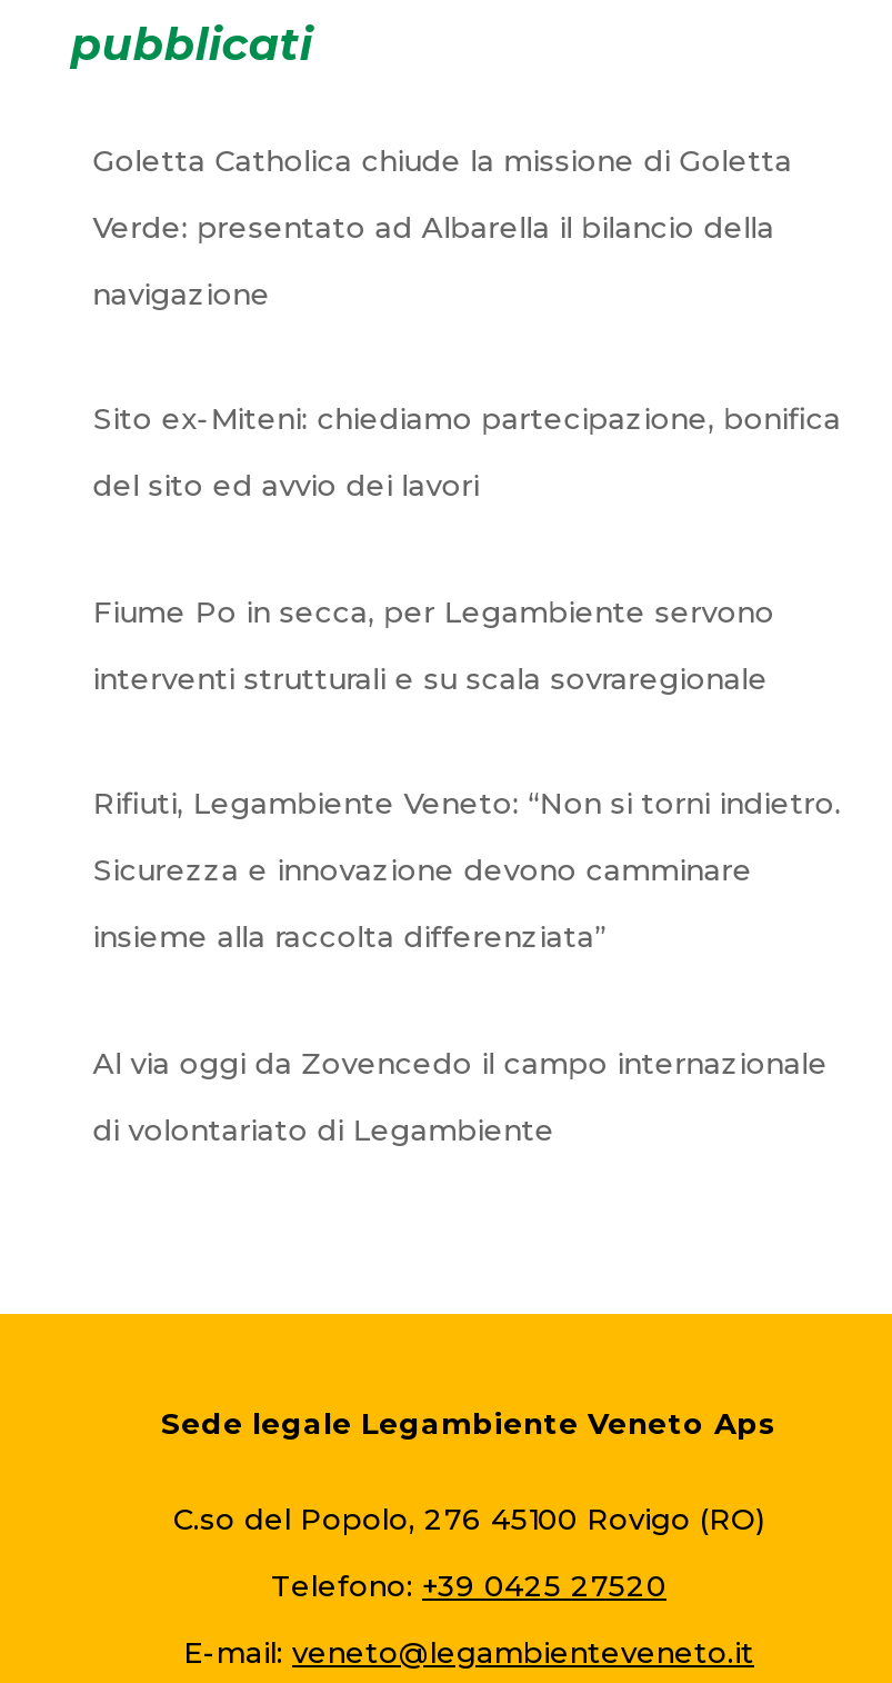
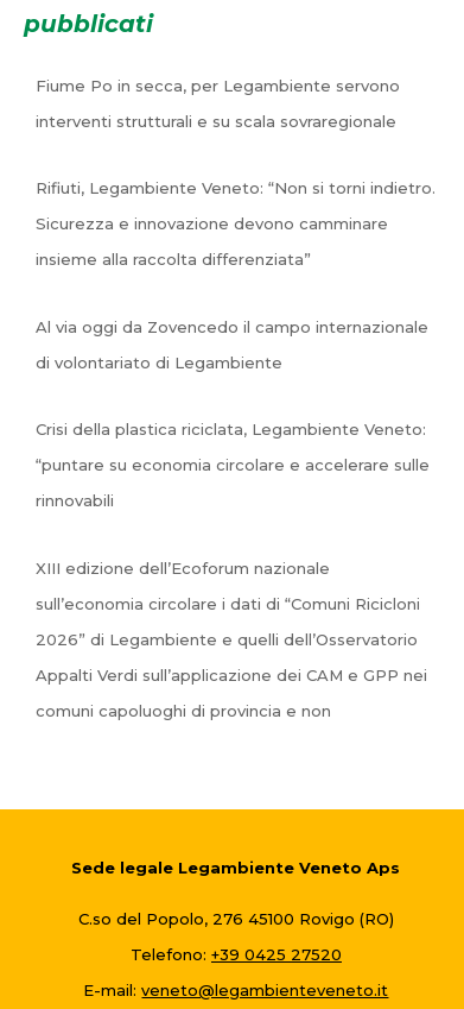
- Goletta Catholica chiude la missione di Goletta
- Verde: presentato ad Albarella il bilancio della
- navigazione

- Sito ex-Miteni: chiediamo partecipazione, bonifica
- del sito ed avvio dei lavori

moved up: Fiume Po in secca, per Legambiente servono | interventi strutturali e su scala sovraregionale | Rifiuti, Legambiente Veneto: “Non si torni indietro. | Sicurezza e innovazione devono camminare | insieme alla raccolta differenziata” | Al via oggi da Zovencedo il campo internazionale | di volontariato di Legambiente

+ Crisi della plastica riciclata, Legambiente Veneto:
+ “puntare su economia circolare e accelerare sulle
+ rinnovabili

+ XIII edizione dell’Ecoforum nazionale
+ sull’economia circolare i dati di “Comuni Ricicloni
+ 2026” di Legambiente e quelli dell’Osservatorio
+ Appalti Verdi sull’applicazione dei CAM e GPP nei
+ comuni capoluoghi di provincia e non
